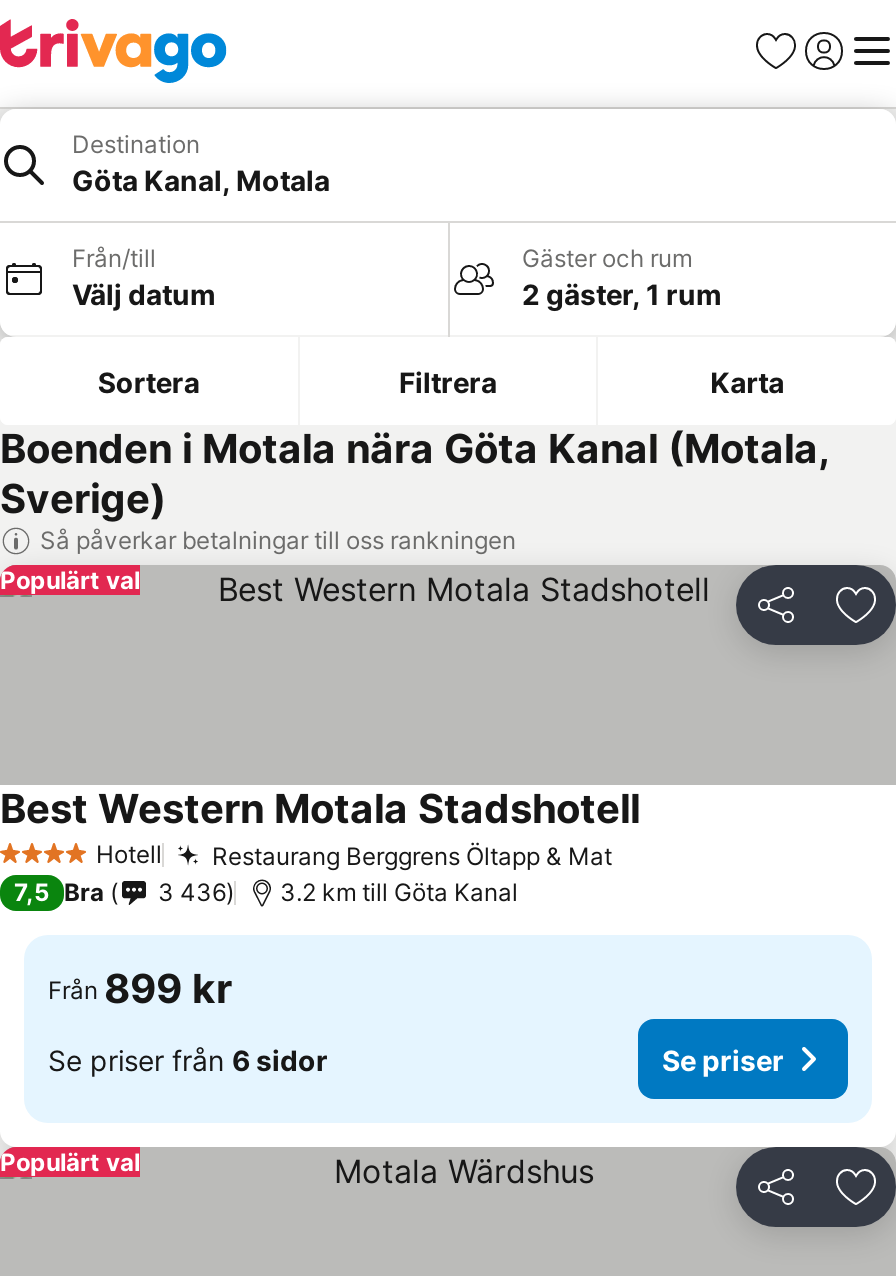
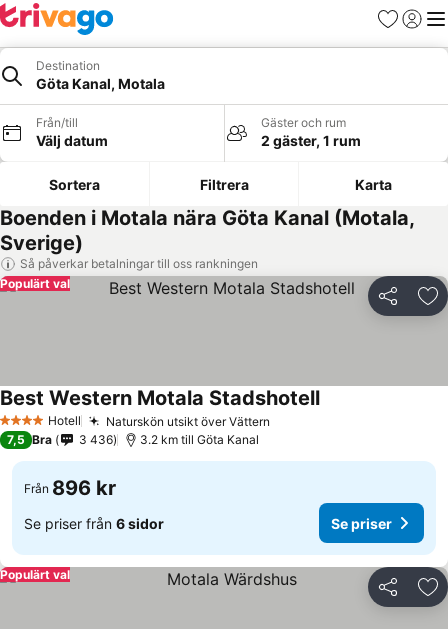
- Restaurang Berggrens Öltapp & Mat
+ Naturskön utsikt över Vättern

- Från 899 kr
+ Från 896 kr
